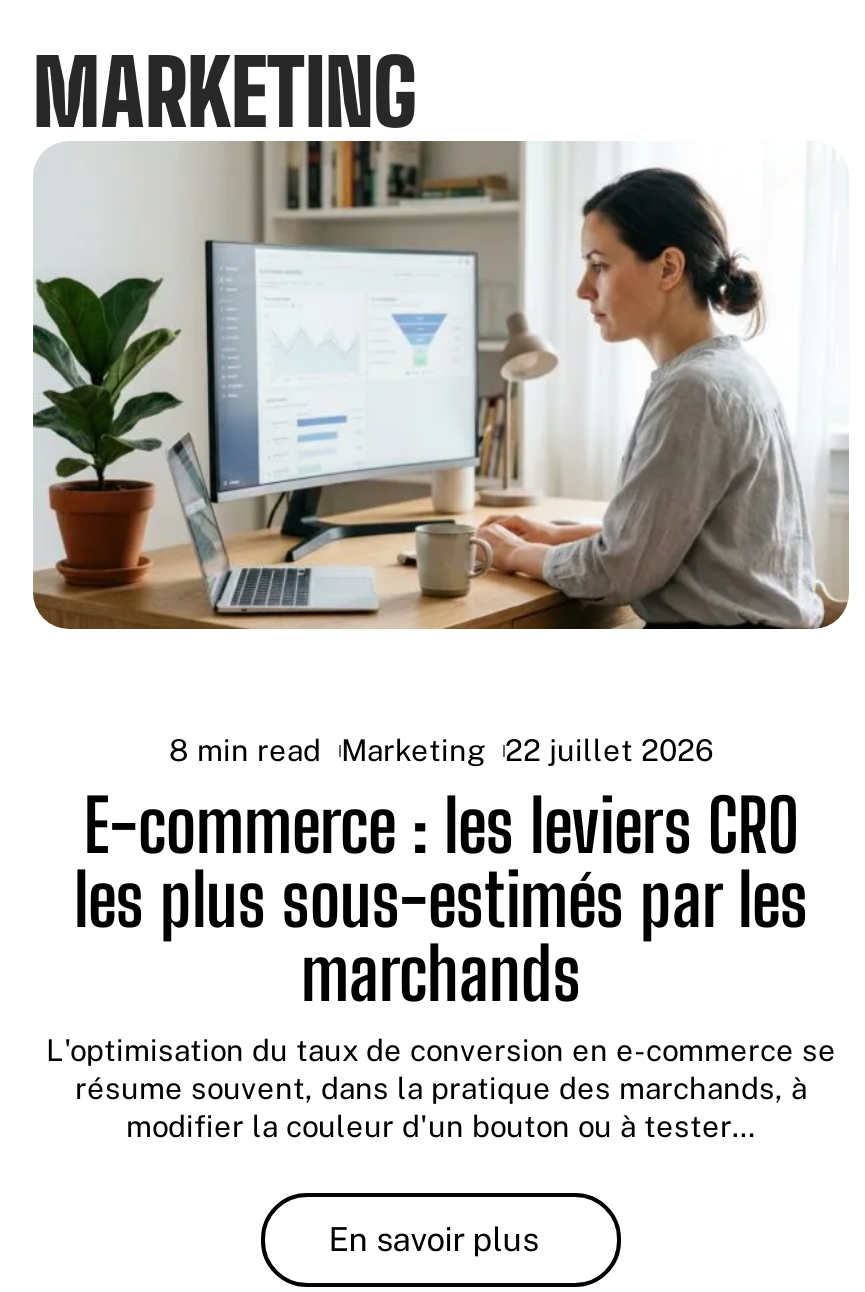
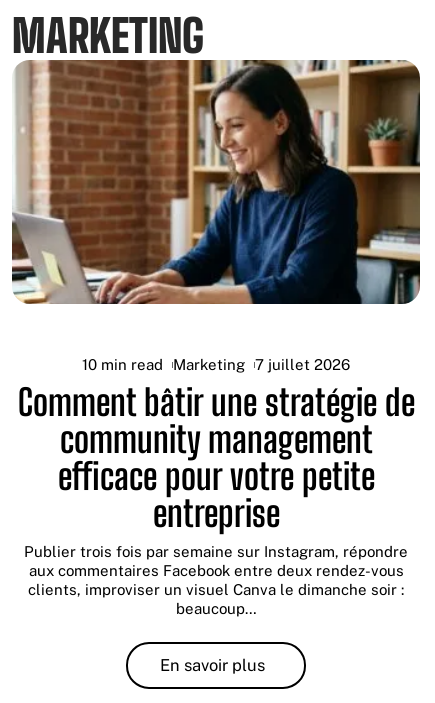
- [image]
+ [image]

- 8 min read Marketing 22 juillet 2026
- E-commerce : les leviers CRO
- les plus sous-estimés par les
- marchands
- L'optimisation du taux de conversion en e-commerce se
- résume souvent, dans la pratique des marchands, à
- modifier la couleur d'un bouton ou à tester…
+ 10 min read Marketing 7 juillet 2026
+ Comment bâtir une stratégie de
+ community management
+ efficace pour votre petite
+ entreprise
+ Publier trois fois par semaine sur Instagram, répondre
+ aux commentaires Facebook entre deux rendez-vous
+ clients, improviser un visuel Canva le dimanche soir :
+ beaucoup…
